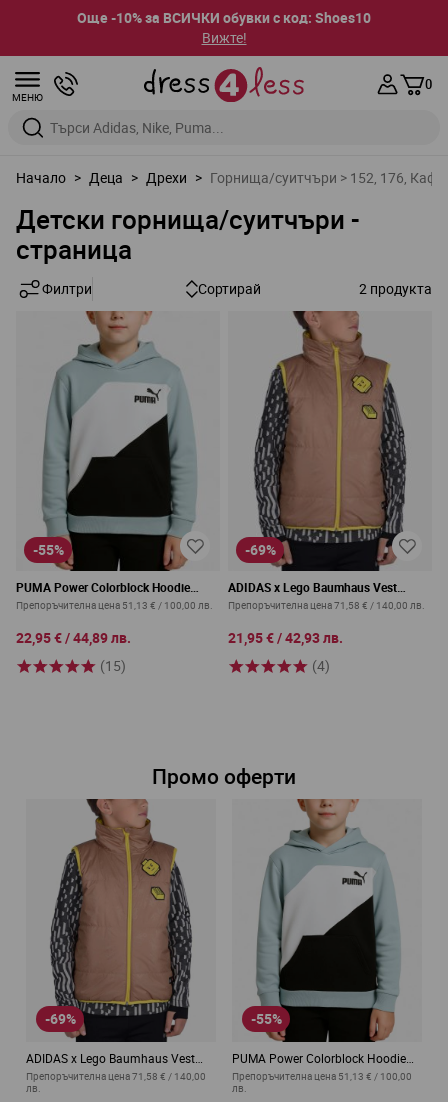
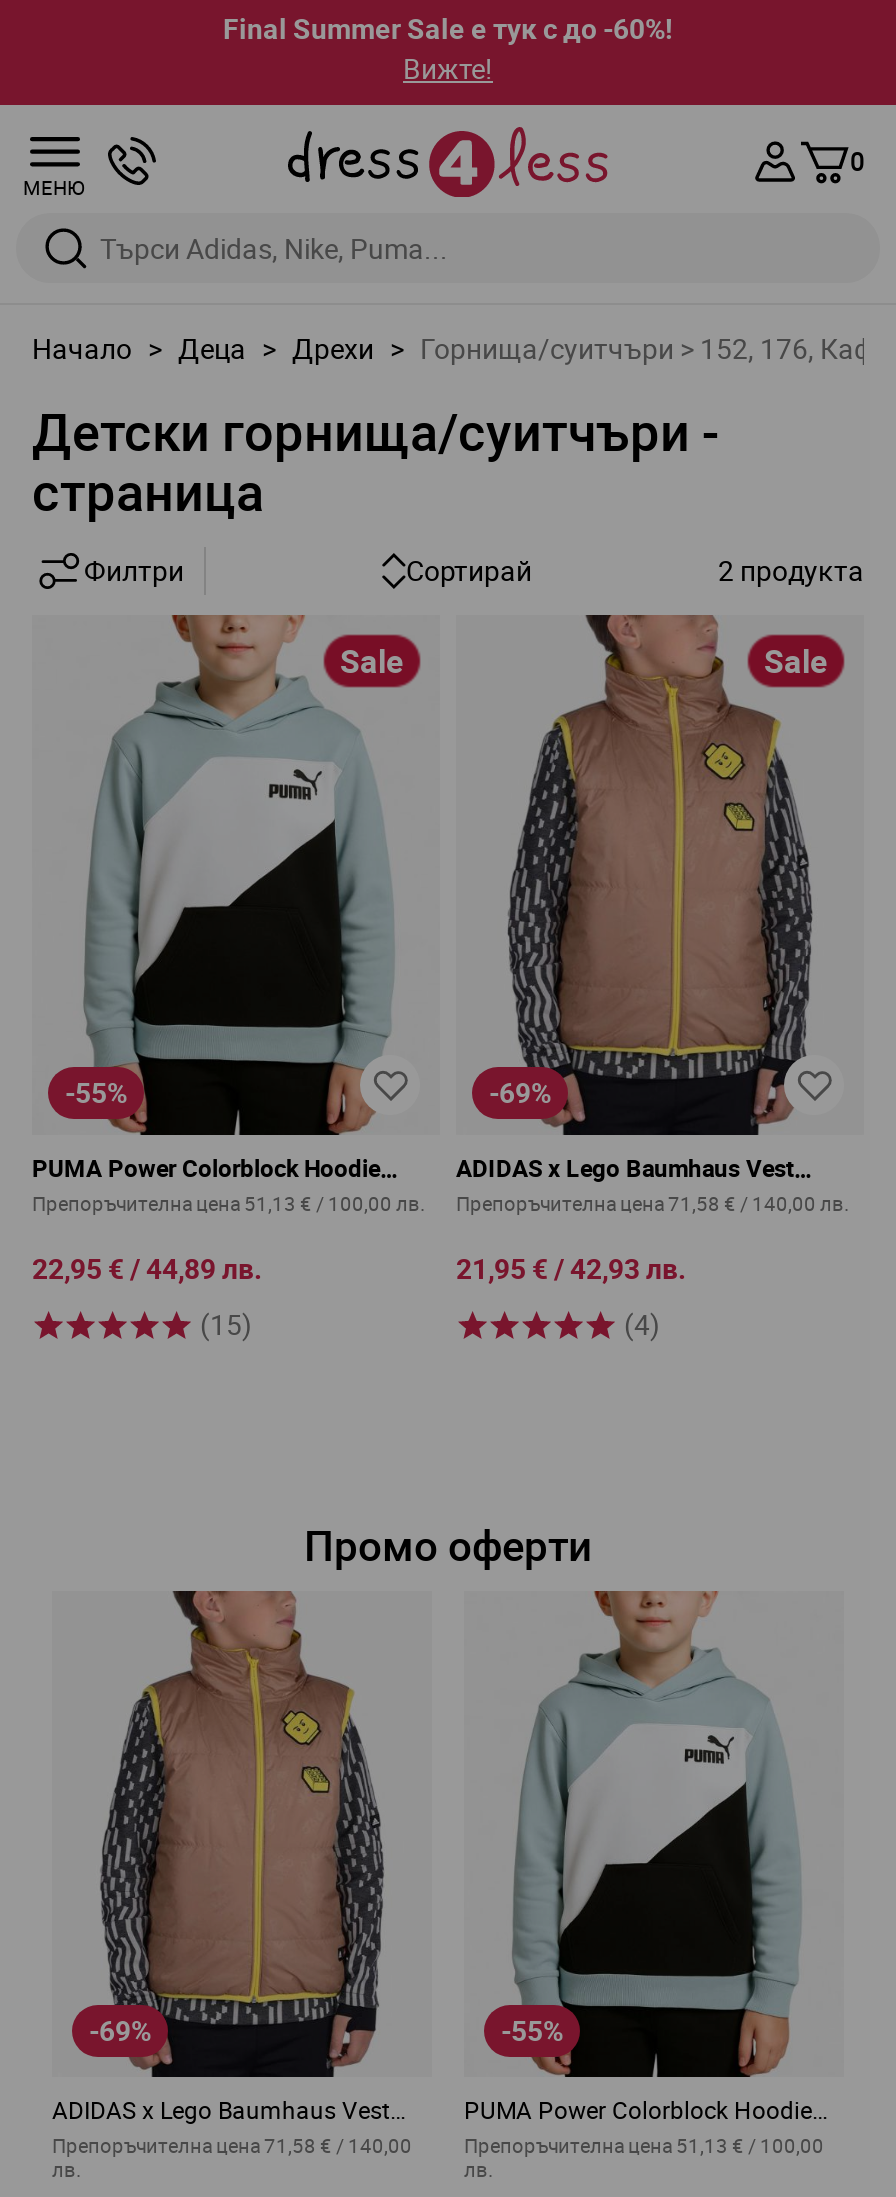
- Още -10% за ВСИЧКИ обувки с код: Shoes10
+ Final Summer Sale е тук с до -60%!

+ Sale

+ Sale
